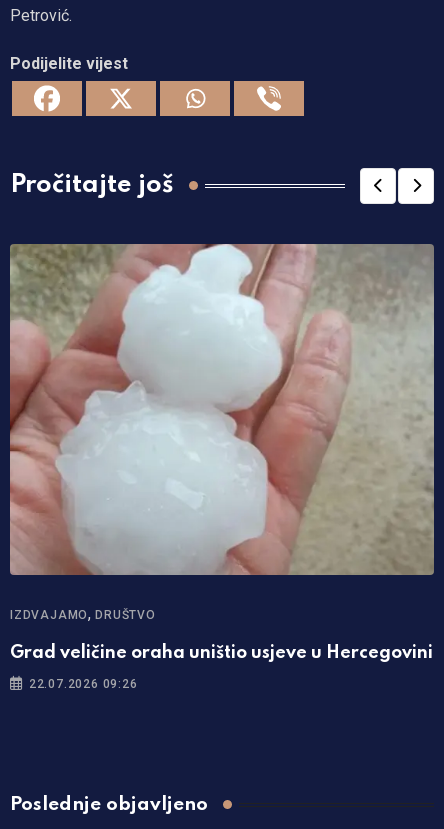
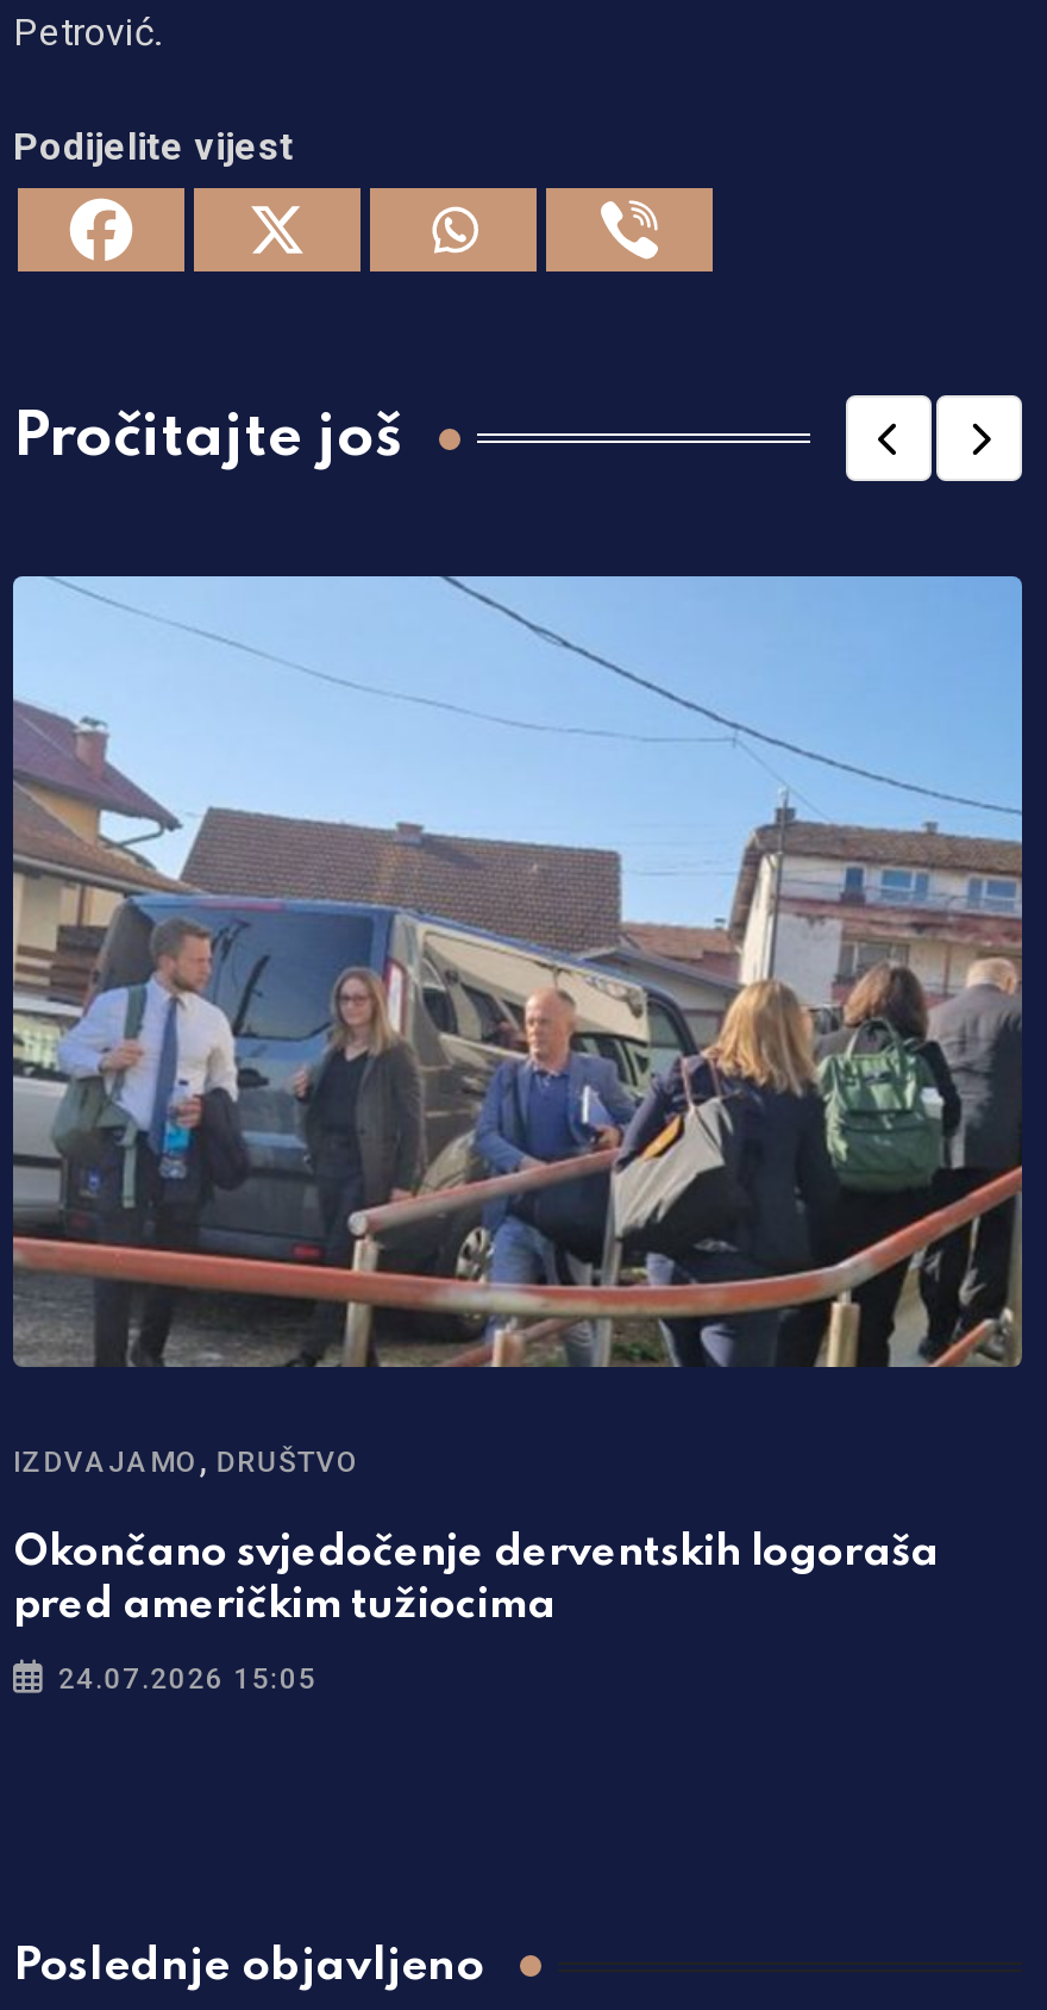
- [image]
+ [image]

- Grad veličine oraha uništio usjeve u Hercegovini
+ Okončano svjedočenje derventskih logoraša
+ pred američkim tužiocima

- 22.07.2026 09:26
+ 24.07.2026 15:05
